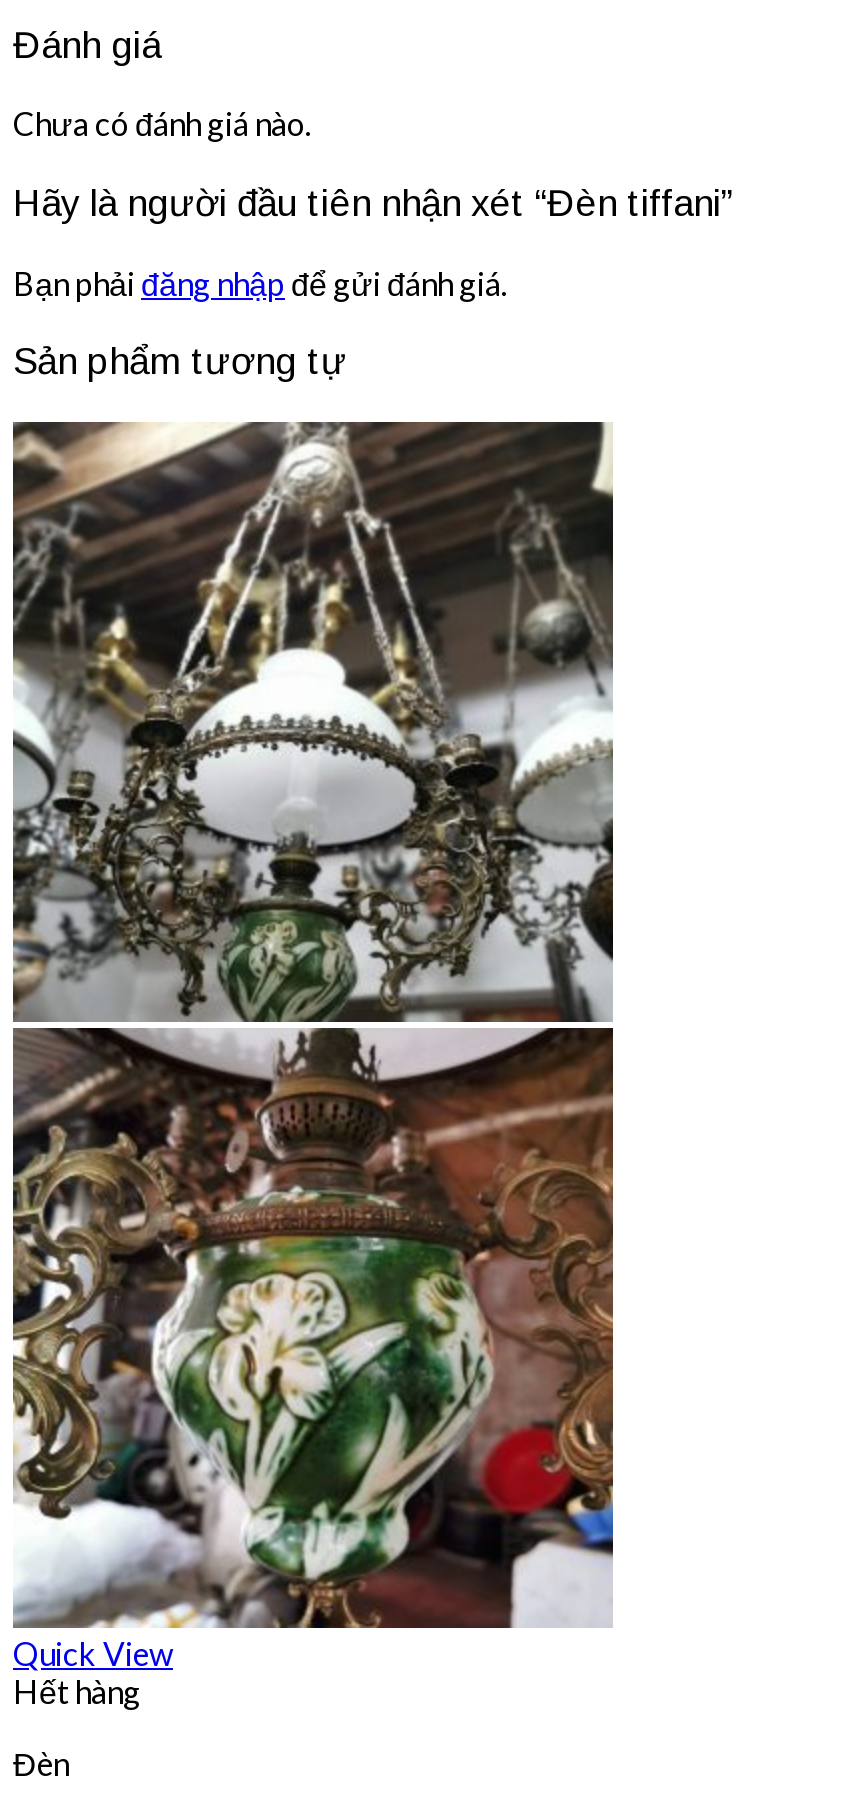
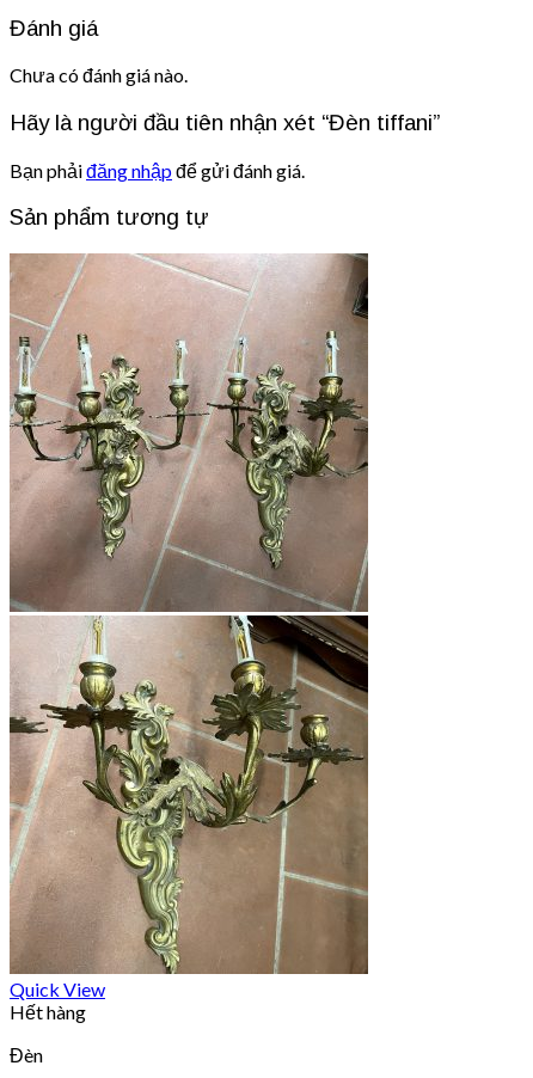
- [image]
+ [image]
